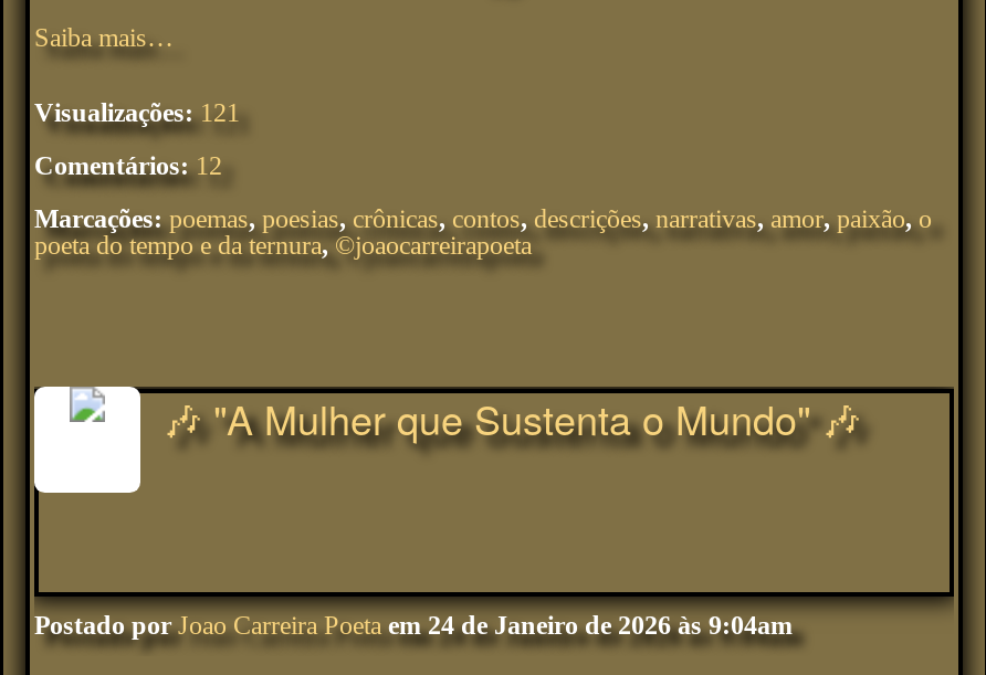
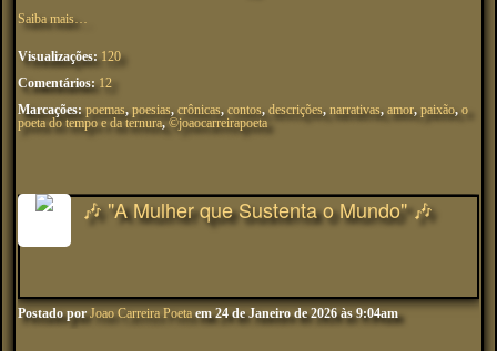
- Visualizações: 121
+ Visualizações: 120
